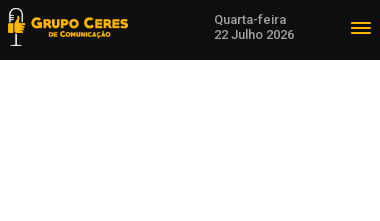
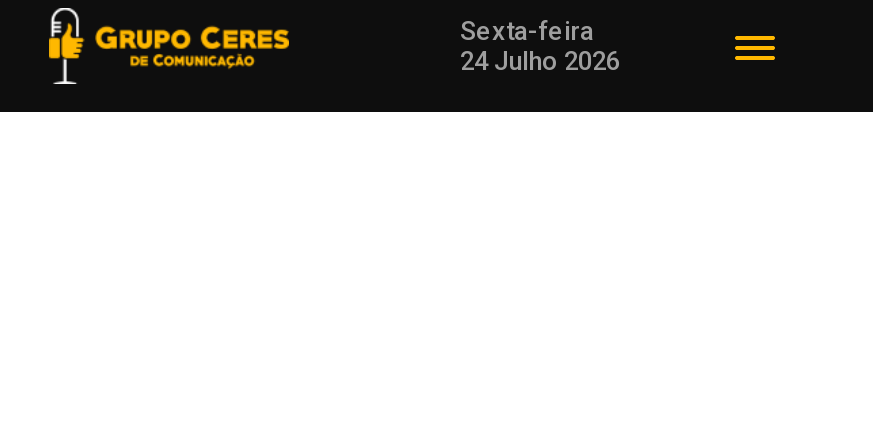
- Quarta-feira
- 22 Julho 2026
+ Sexta-feira
+ 24 Julho 2026
